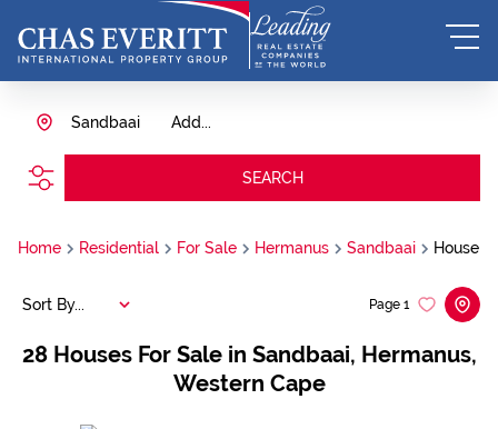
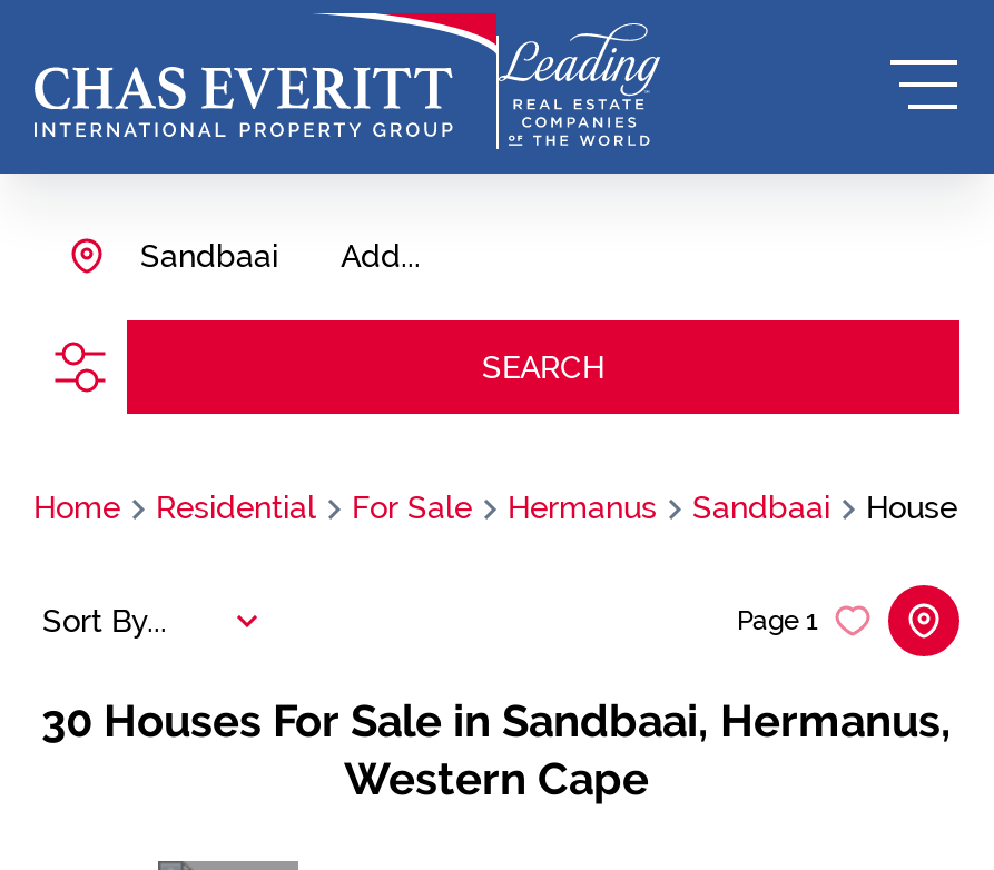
- 28 Houses For Sale in Sandbaai, Hermanus,
+ 30 Houses For Sale in Sandbaai, Hermanus,
